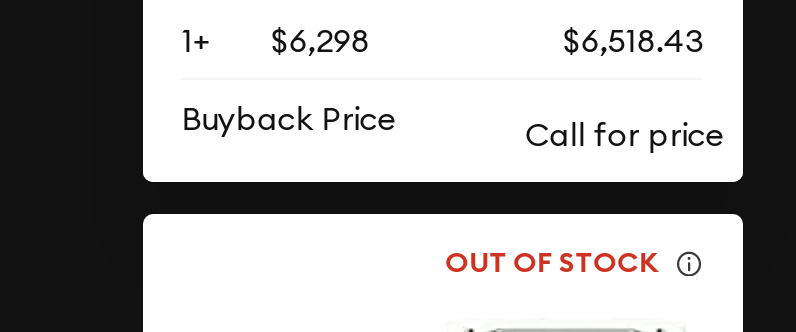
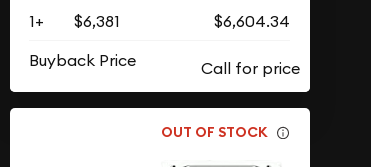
- 1+ $6,298
+ 1+ $6,381

- $6,518.43
+ $6,604.34
